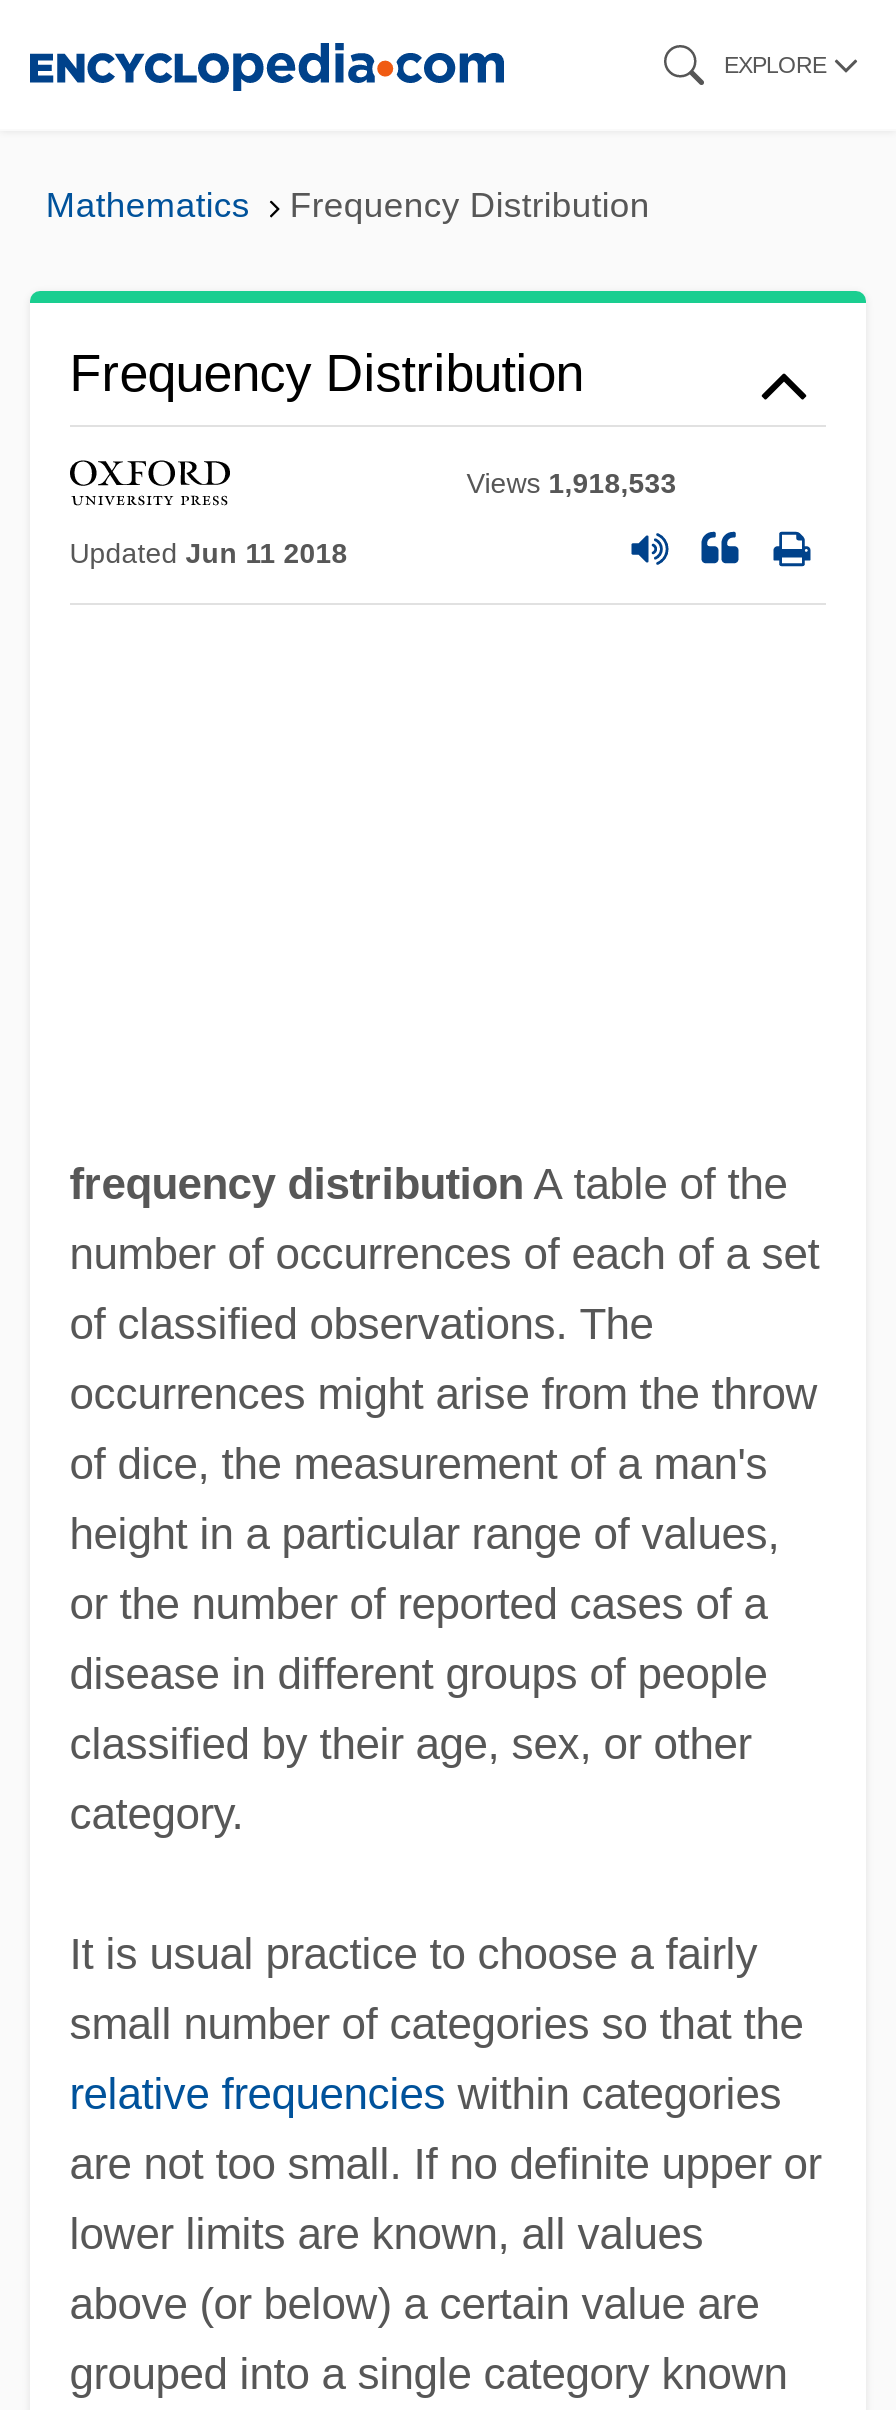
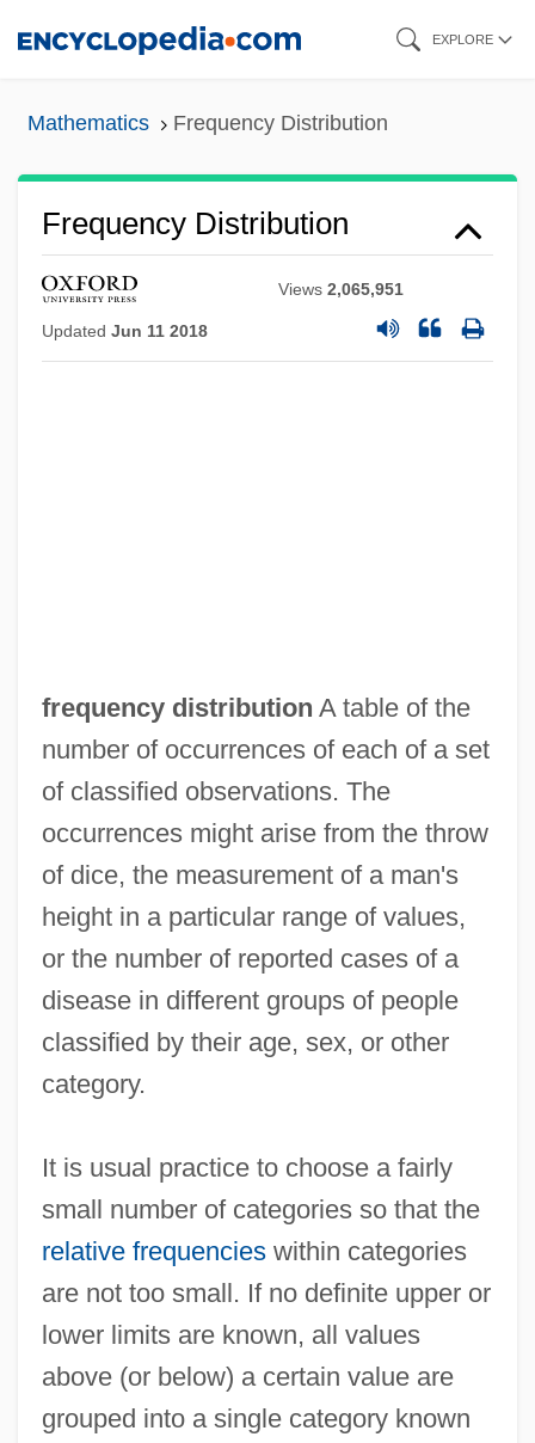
- Views 1,918,533
+ Views 2,065,951
